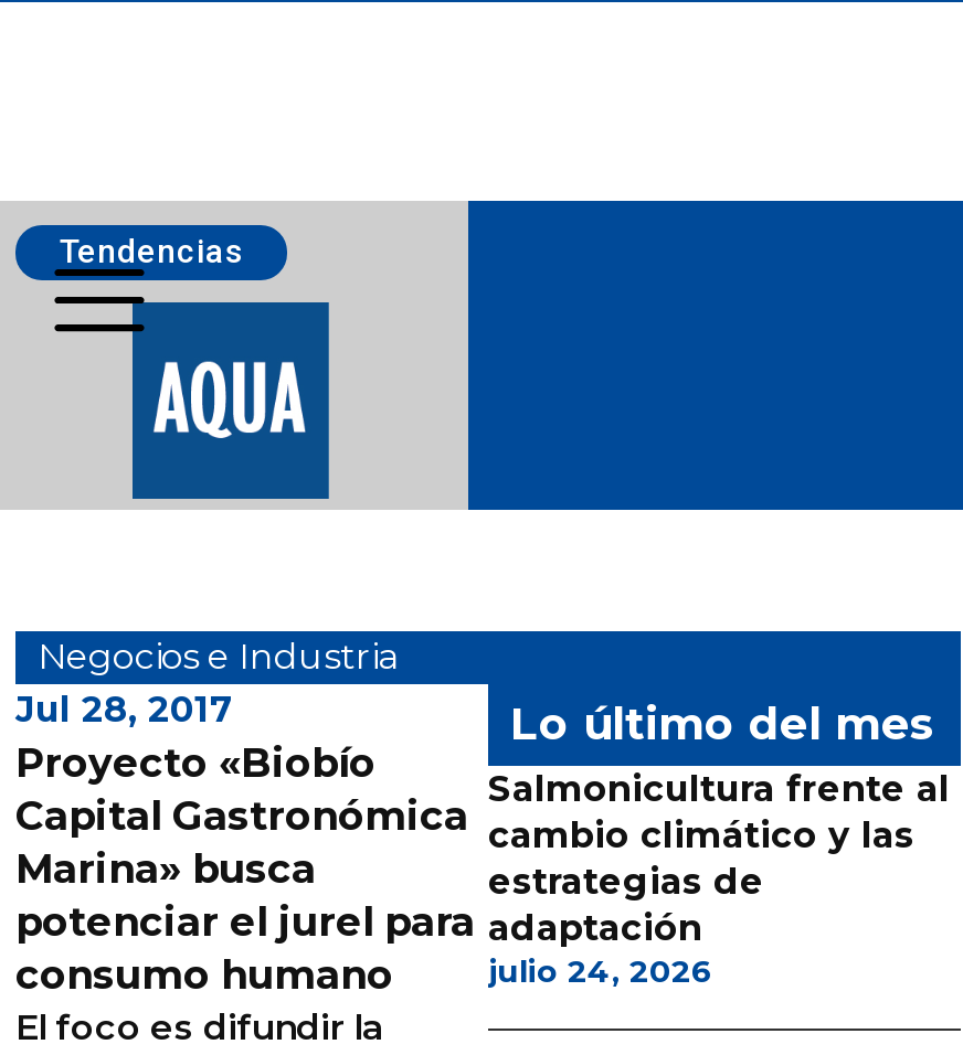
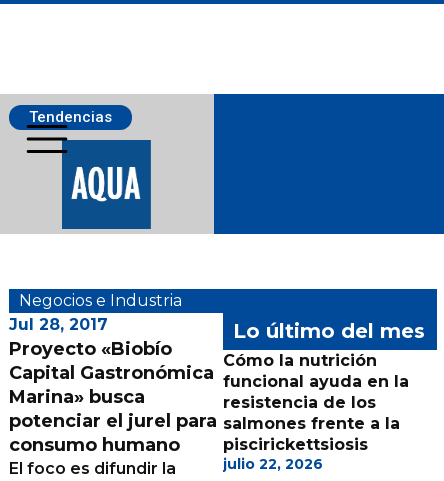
- Salmonicultura frente al
- cambio climático y las
- estrategias de
- adaptación
- julio 24, 2026
+ Cómo la nutrición
+ funcional ayuda en la
+ resistencia de los
+ salmones frente a la
+ piscirickettsiosis
+ julio 22, 2026
